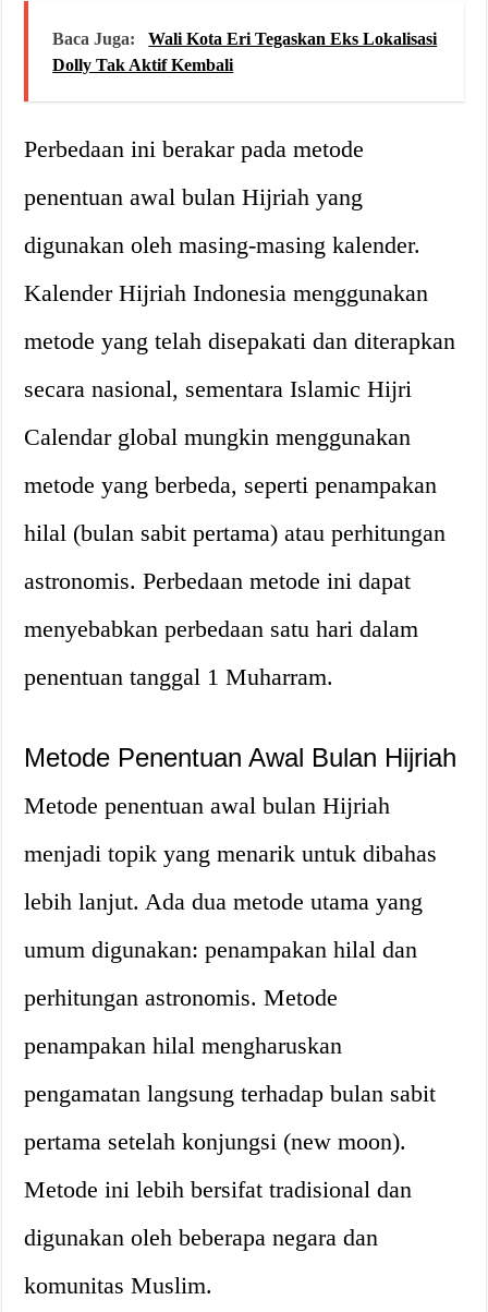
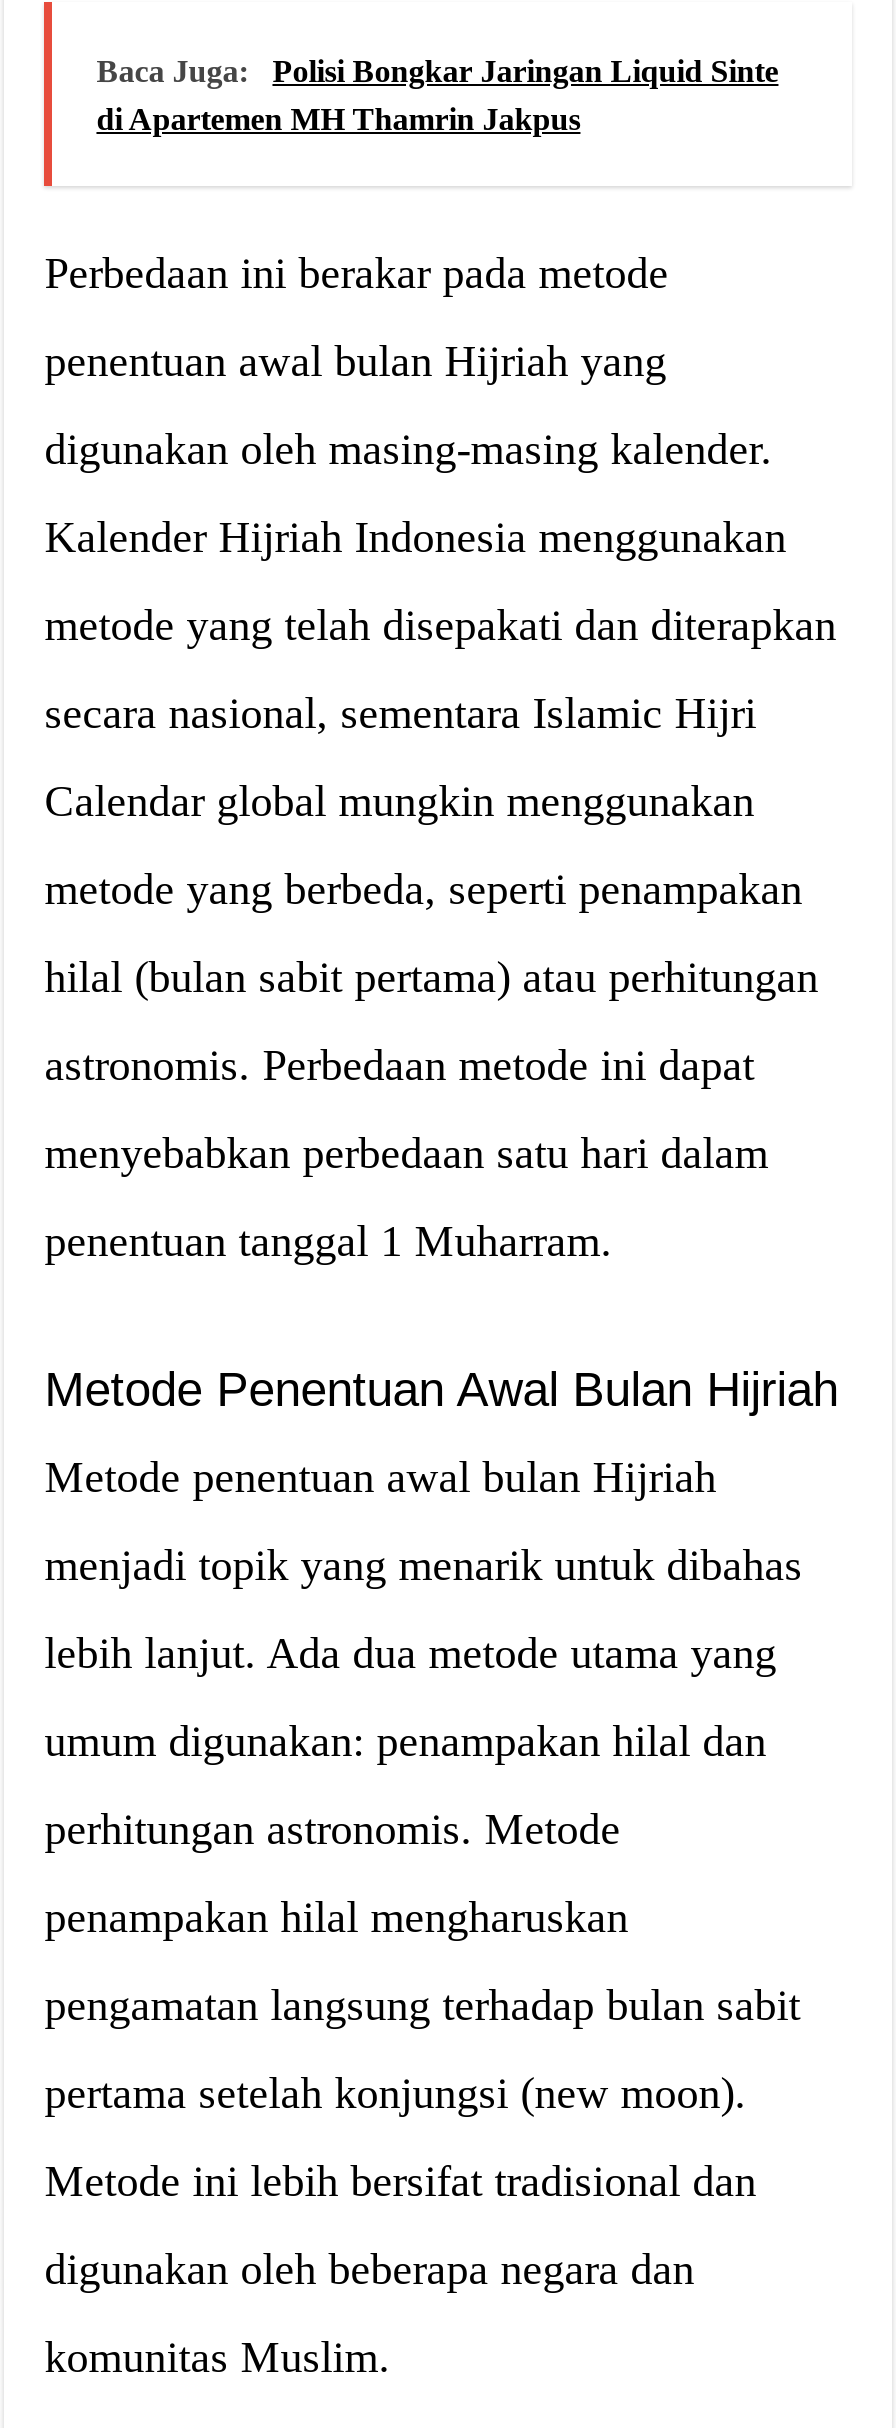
- Wali Kota Eri Tegaskan Eks Lokalisasi
- Dolly Tak Aktif Kembali
+ Polisi Bongkar Jaringan Liquid Sinte
+ di Apartemen MH Thamrin Jakpus
